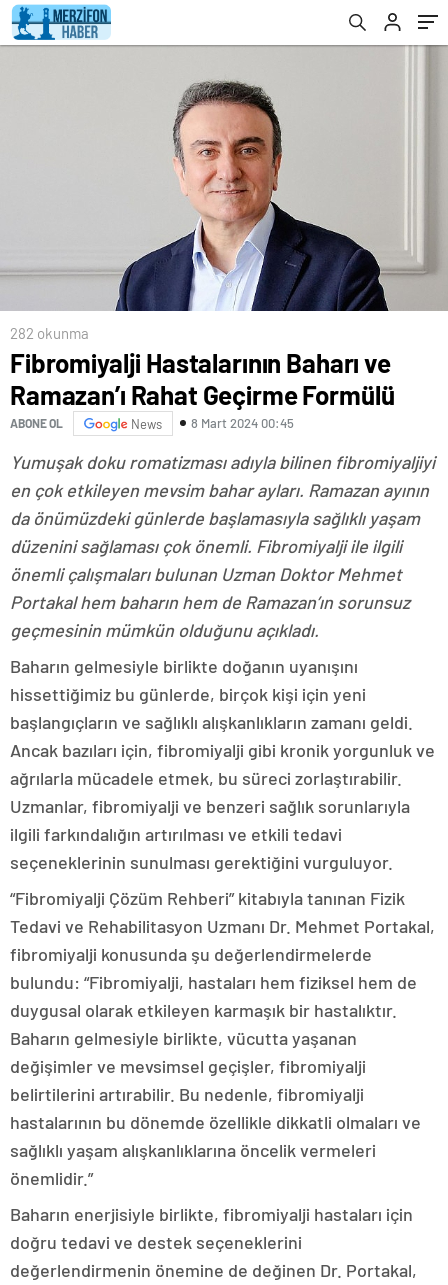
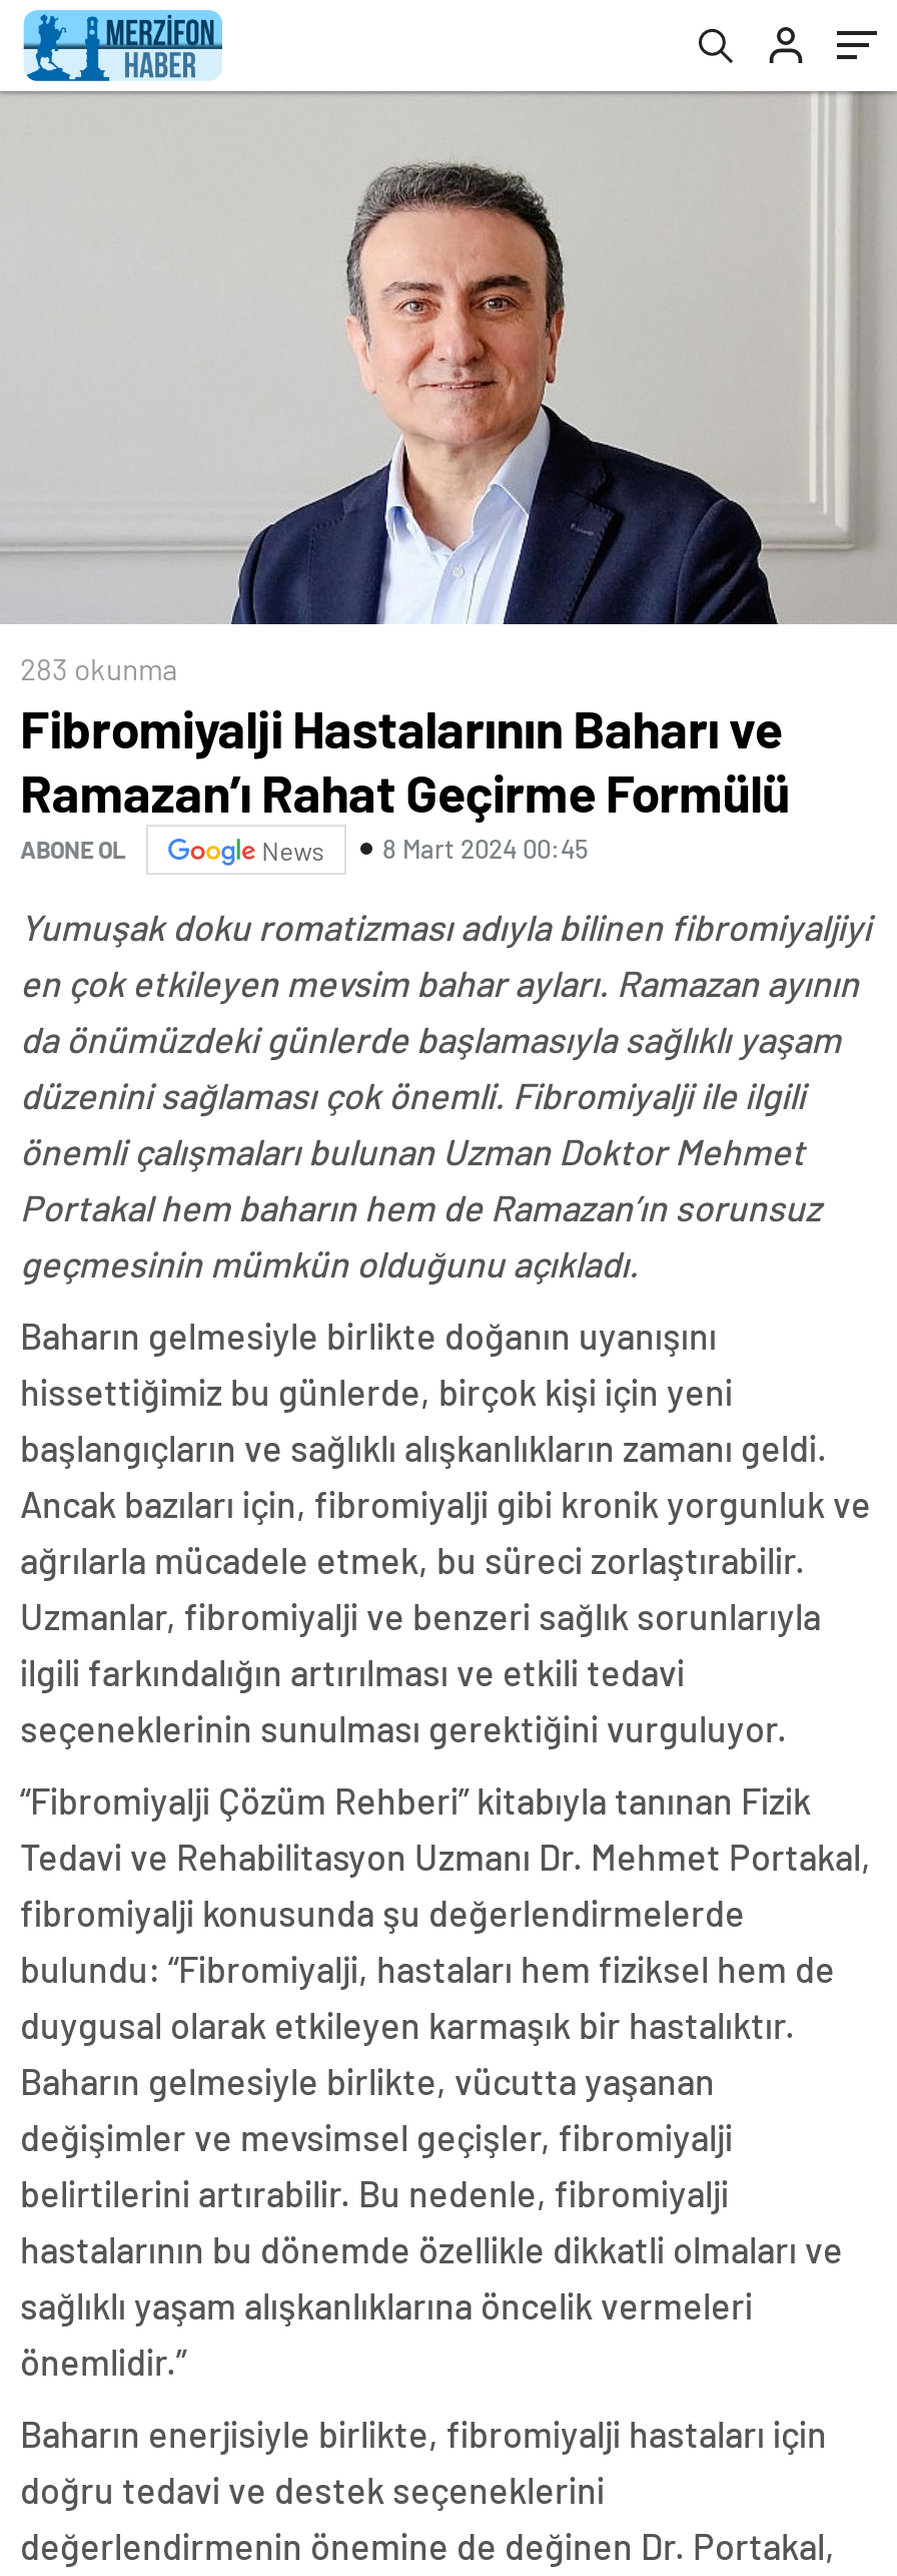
- 282 okunma
+ 283 okunma
